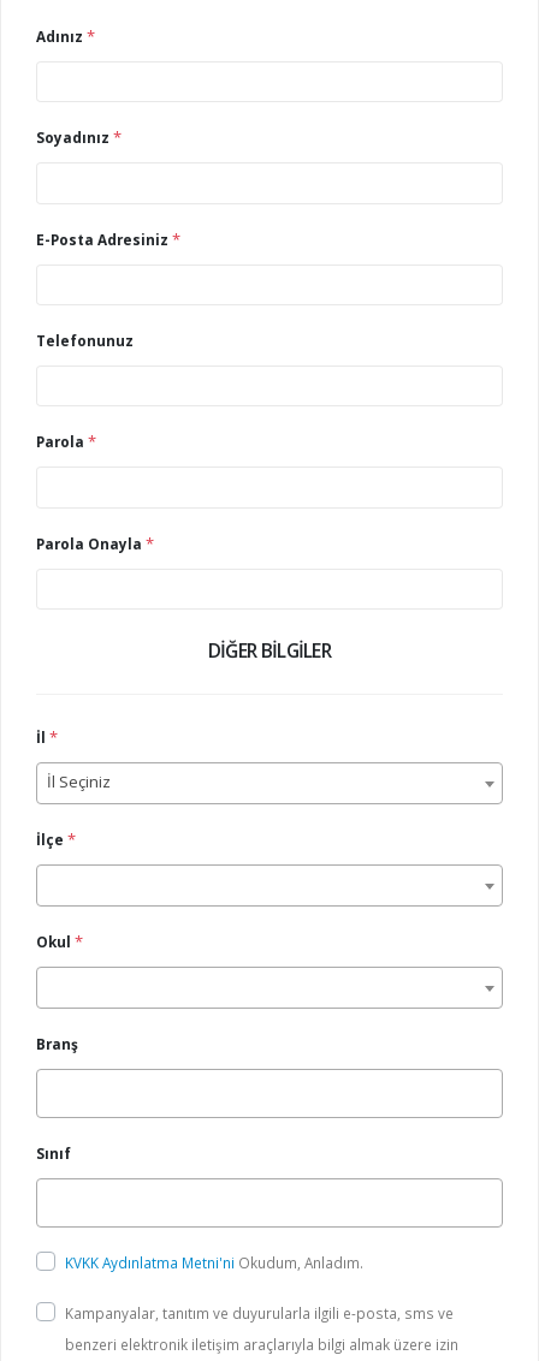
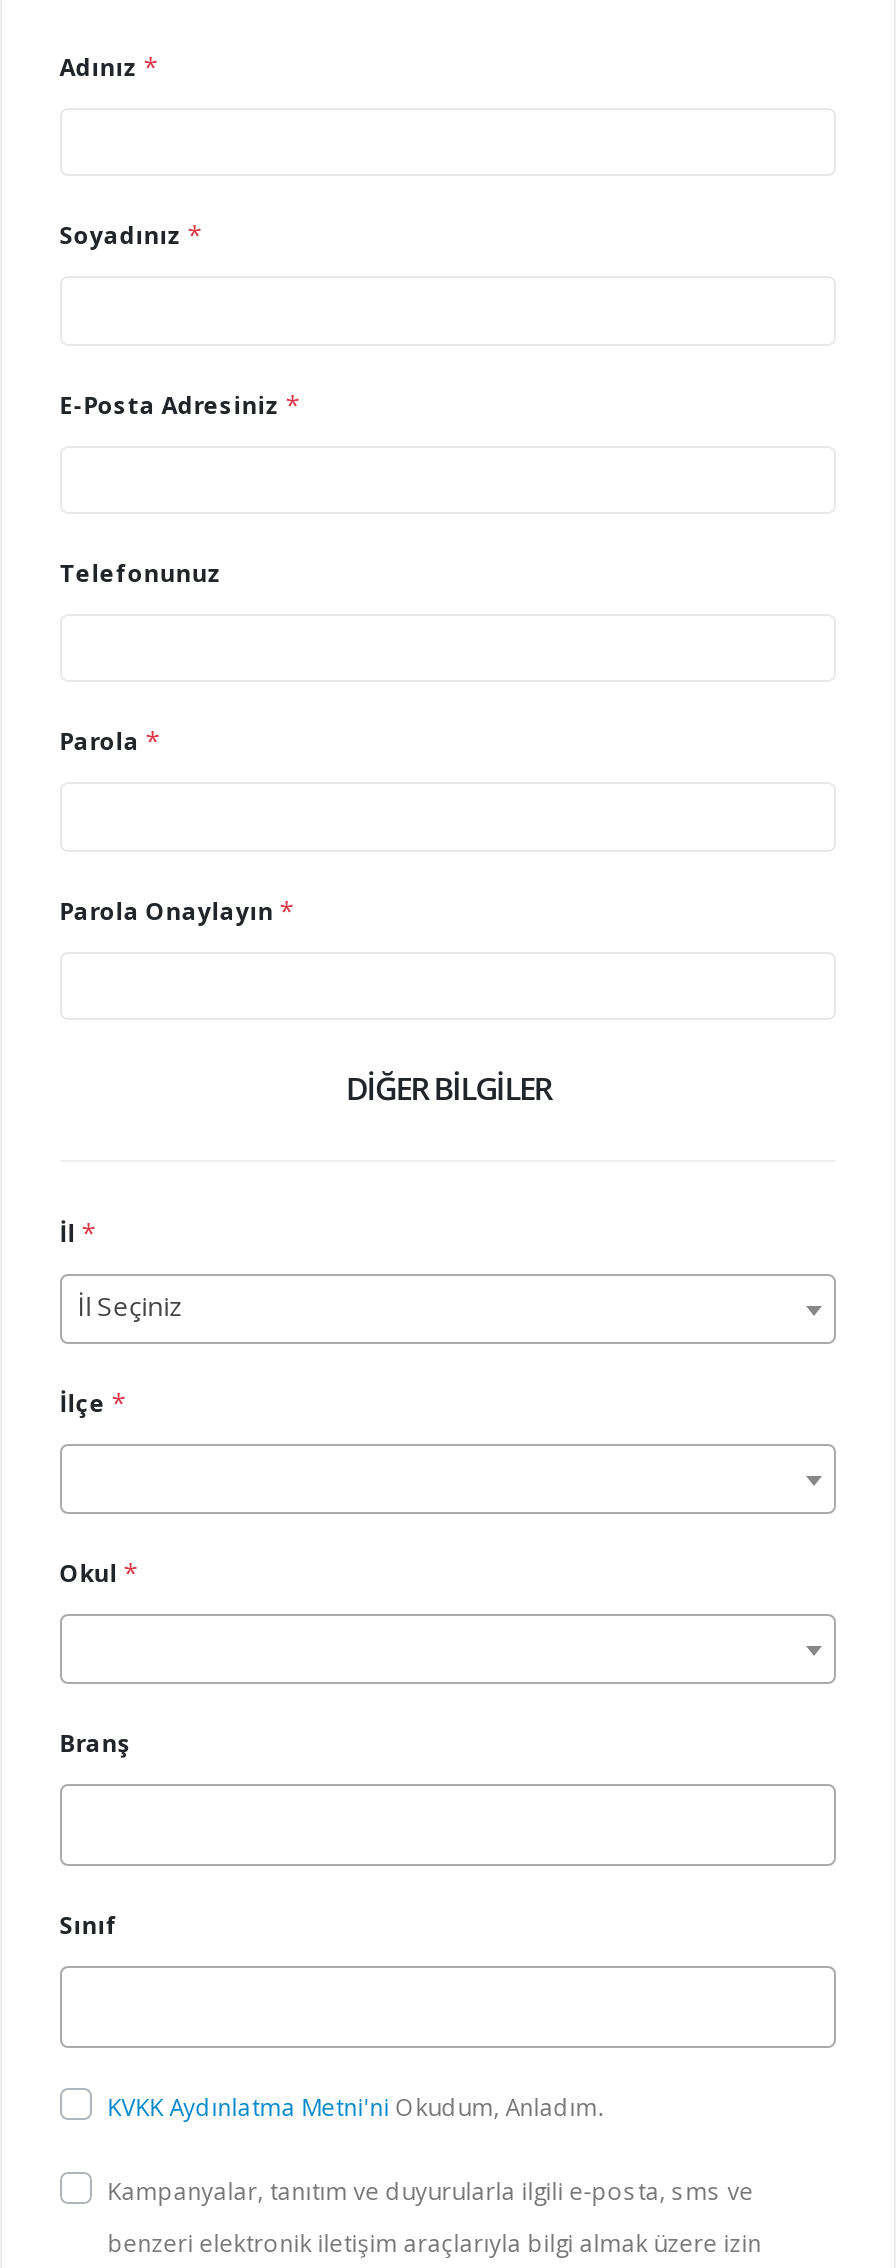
- Parola Onayla *
+ Parola Onaylayın *
